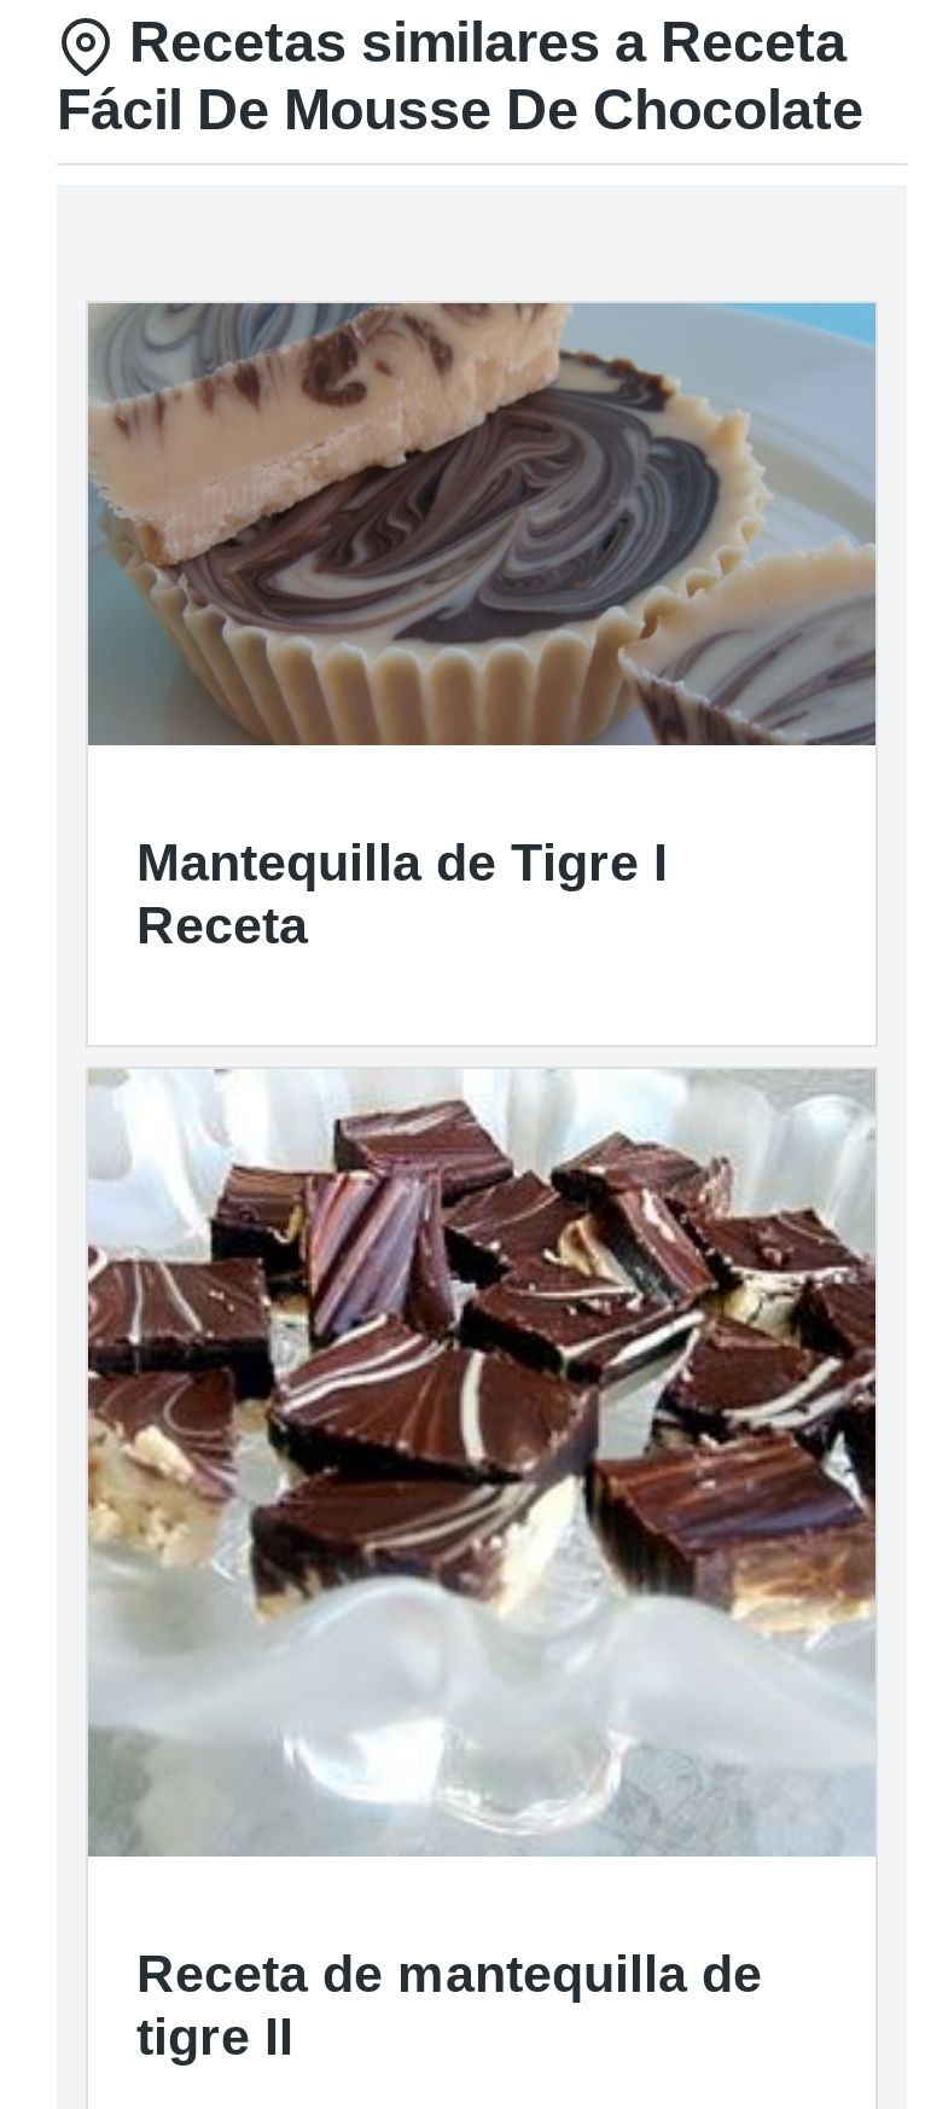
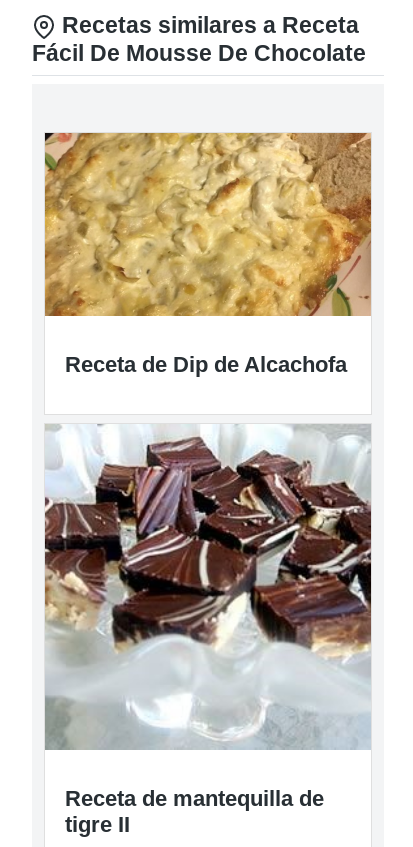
- [image]
- Mantequilla de Tigre I
- Receta
+ [image]
+ Receta de Dip de Alcachofa
